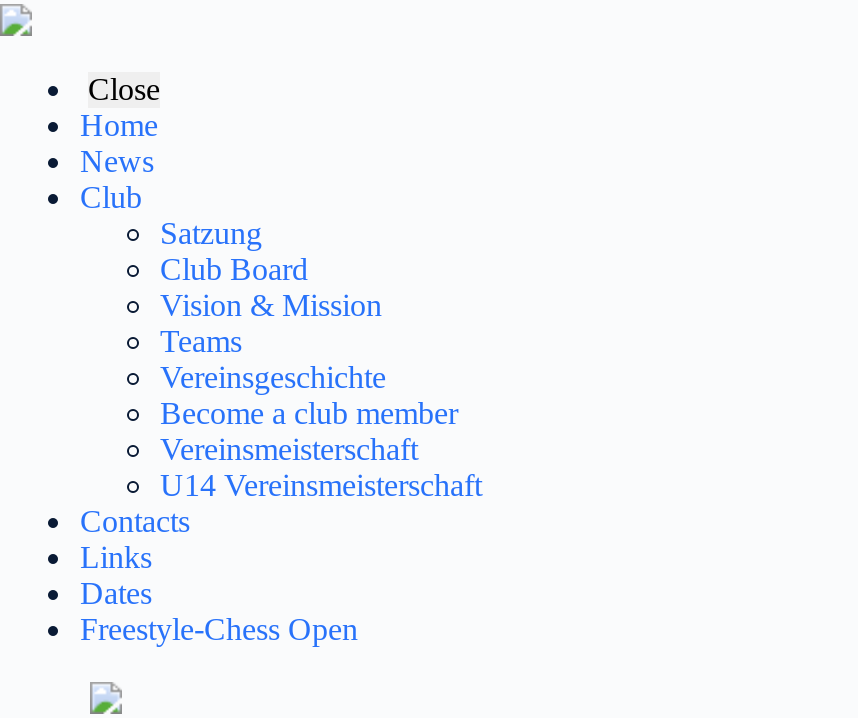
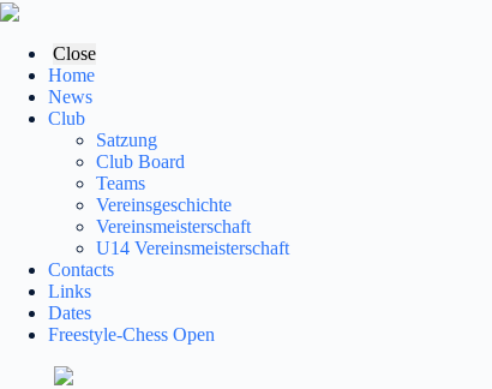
- Vision & Mission

- Become a club member
